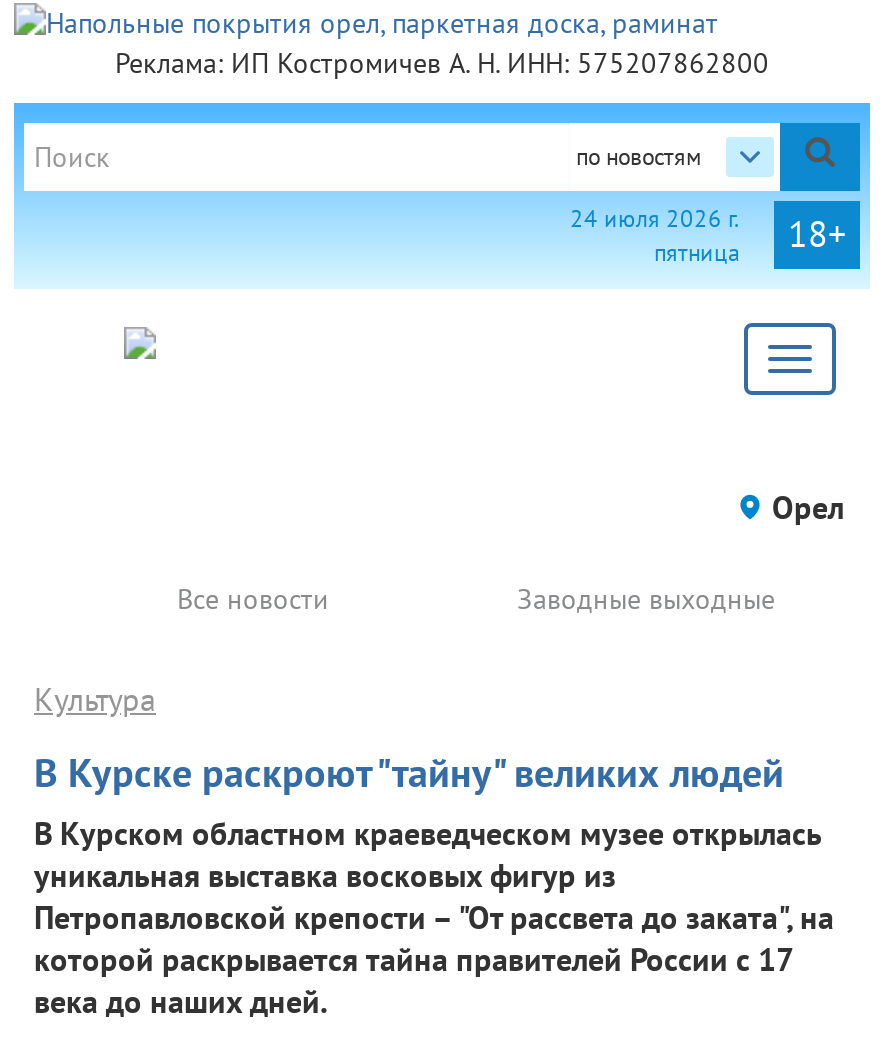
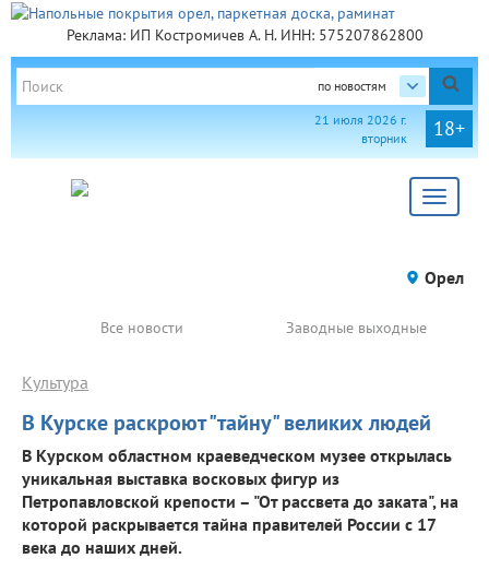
- 24 июля 2026 г.
- пятница
+ 21 июля 2026 г.
+ вторник
